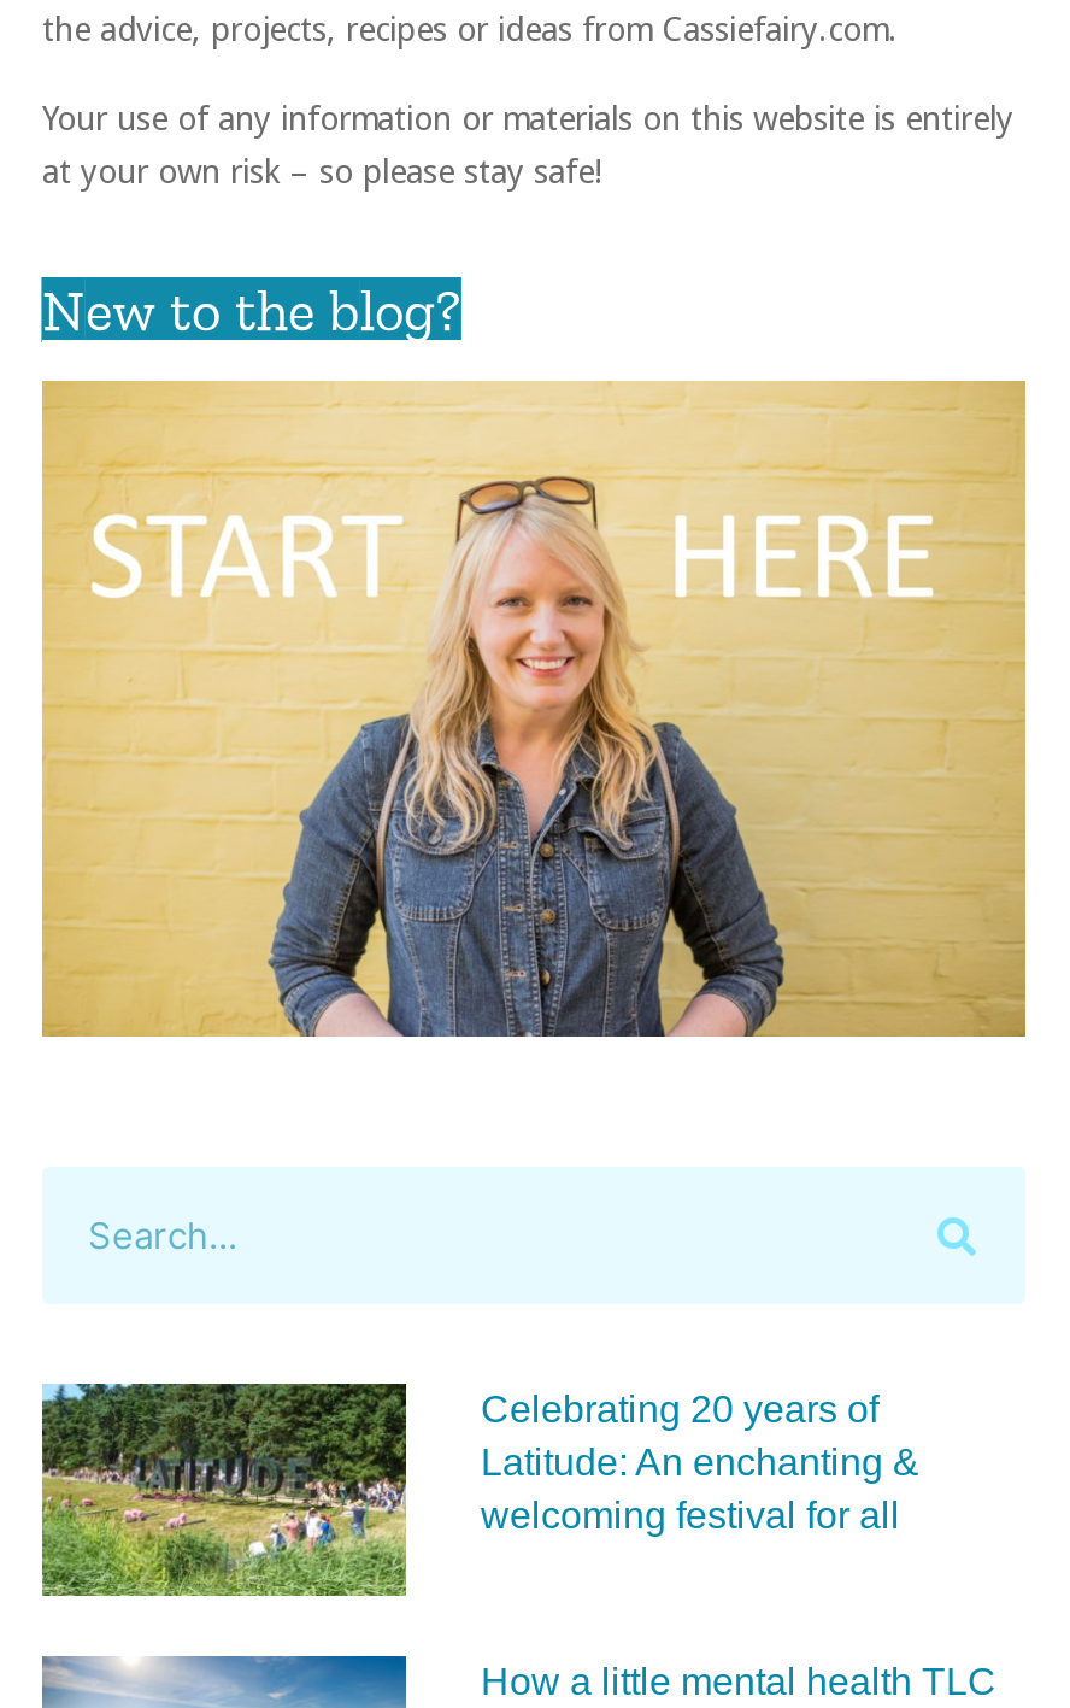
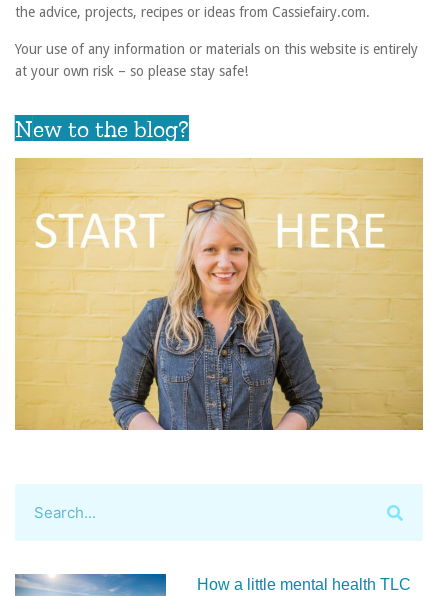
- [image]
- Celebrating 20 years of
- Latitude: An enchanting &
- welcoming festival for all
